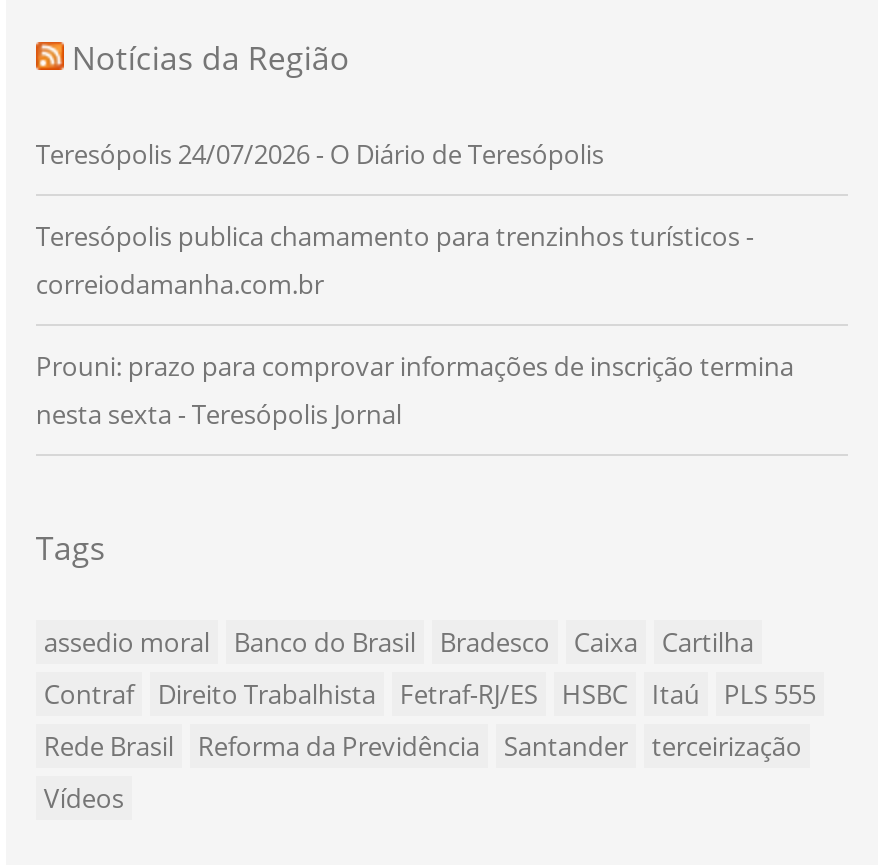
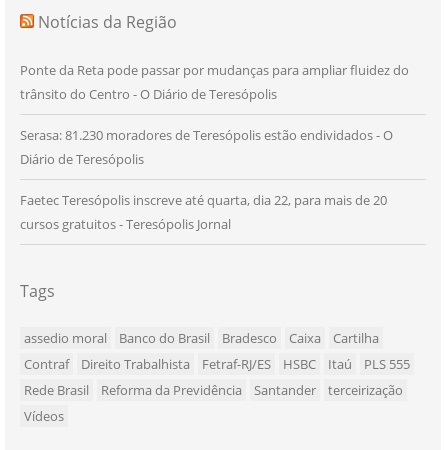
- Teresópolis 24/07/2026 - O Diário de Teresópolis
+ Ponte da Reta pode passar por mudanças para ampliar fluidez do
+ trânsito do Centro - O Diário de Teresópolis

- Teresópolis publica chamamento para trenzinhos turísticos -
- correiodamanha.com.br
+ Serasa: 81.230 moradores de Teresópolis estão endividados - O
+ Diário de Teresópolis

- Prouni: prazo para comprovar informações de inscrição termina
- nesta sexta - Teresópolis Jornal
+ Faetec Teresópolis inscreve até quarta, dia 22, para mais de 20
+ cursos gratuitos - Teresópolis Jornal
